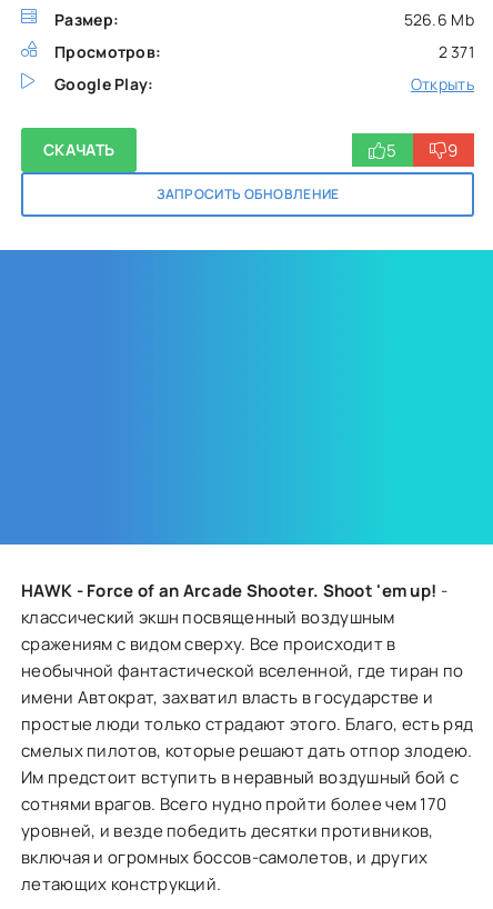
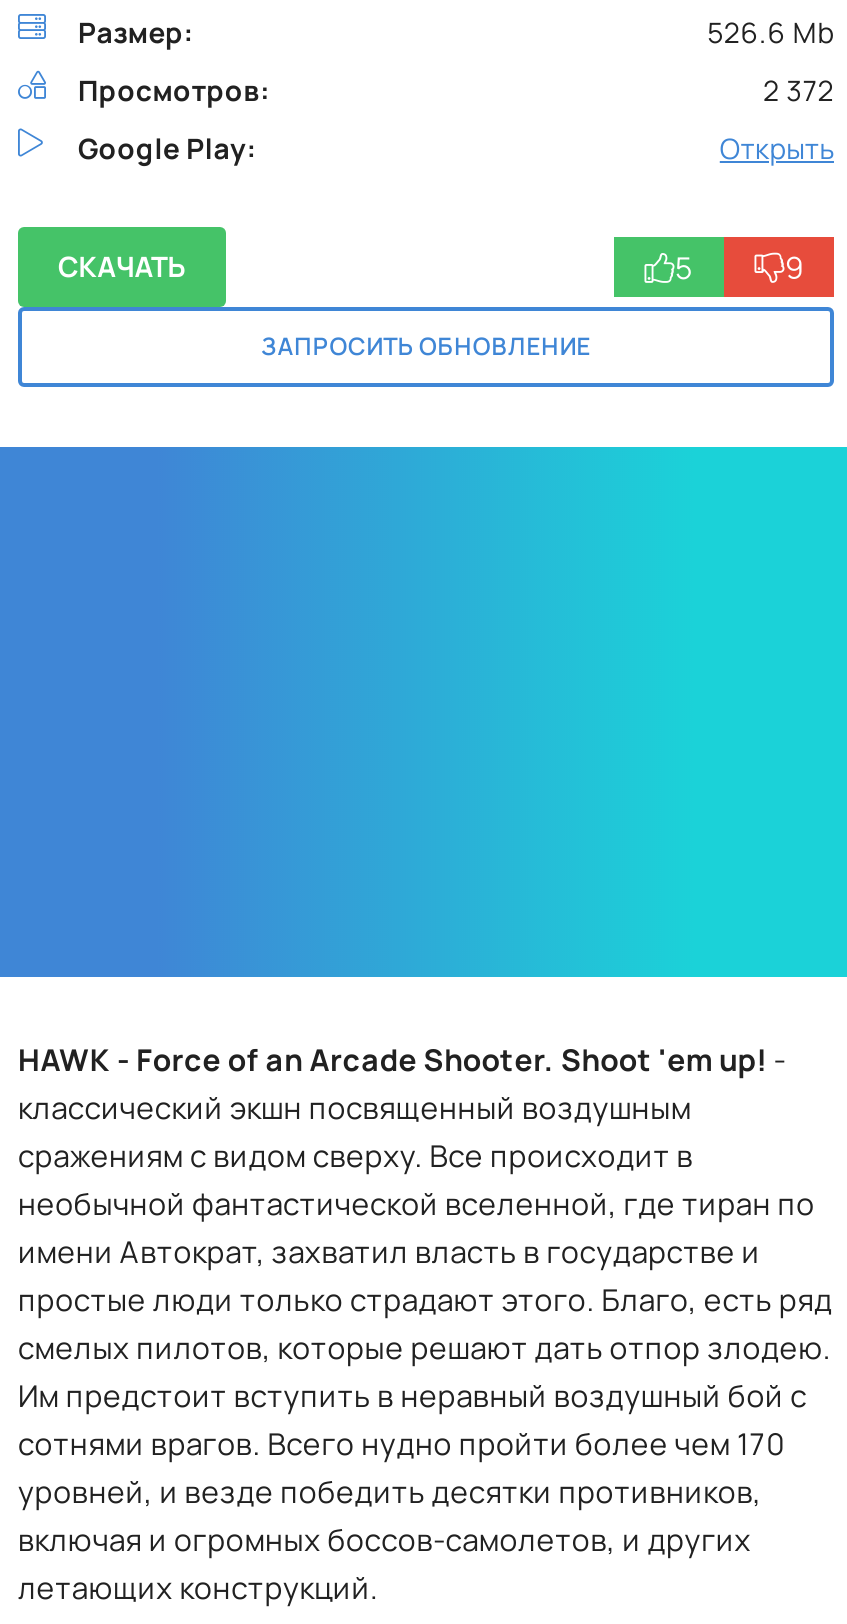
- 2 371
+ 2 372
